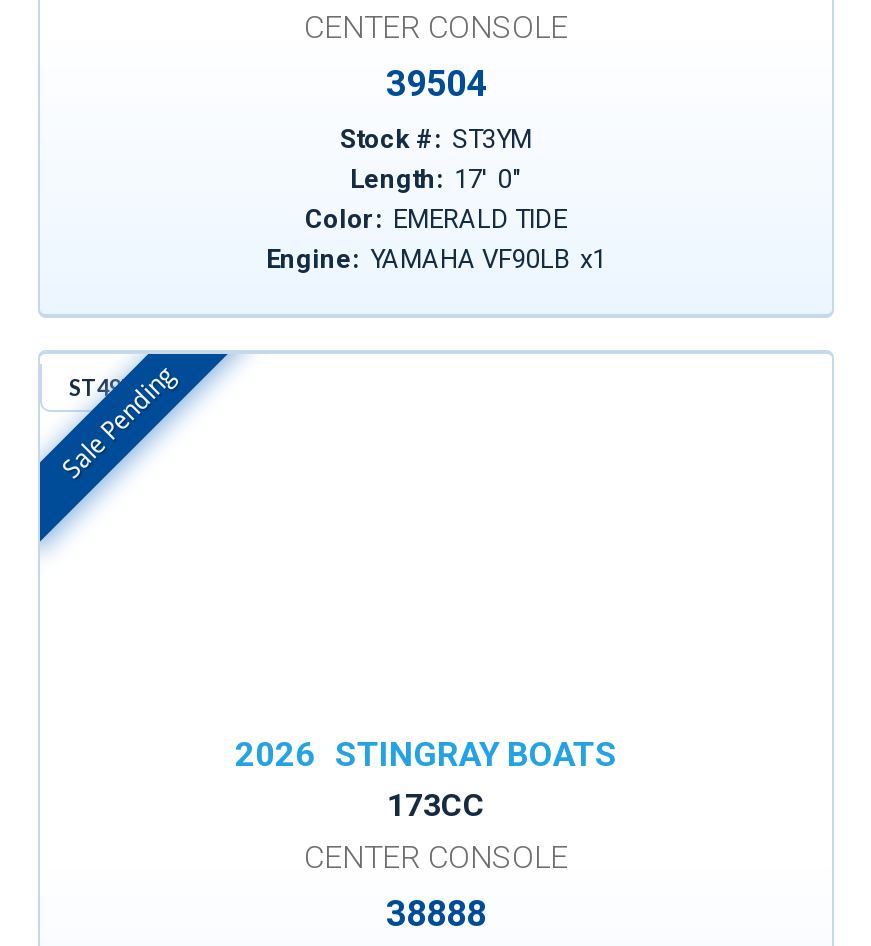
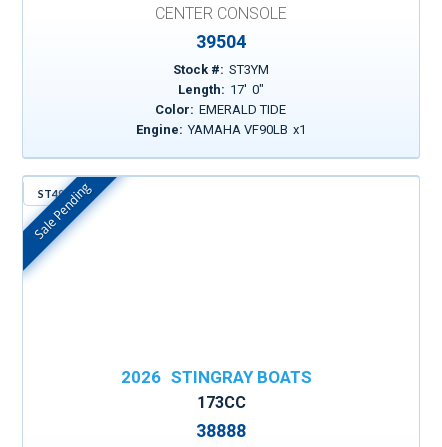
- CENTER CONSOLE
